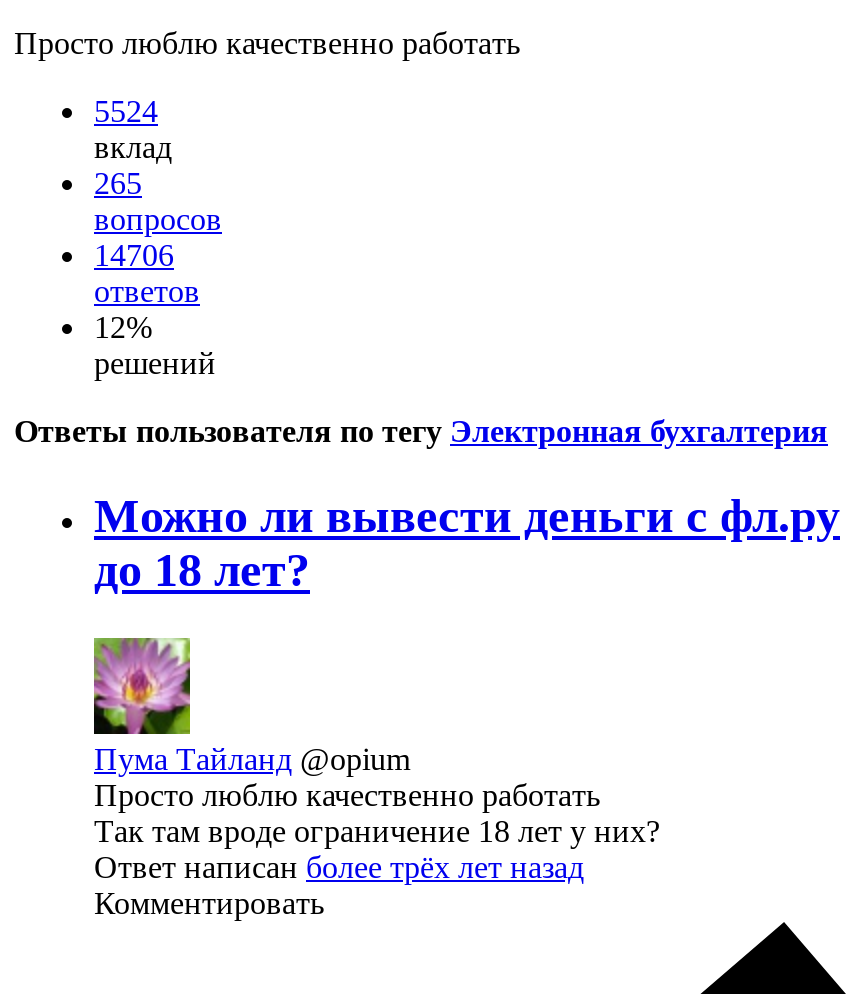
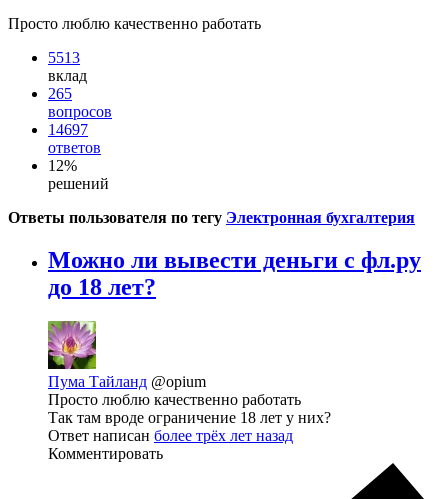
- 5524
+ 5513

- 14706
+ 14697
